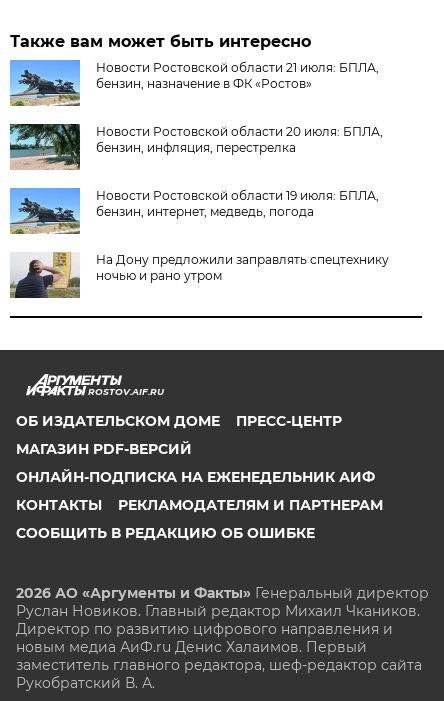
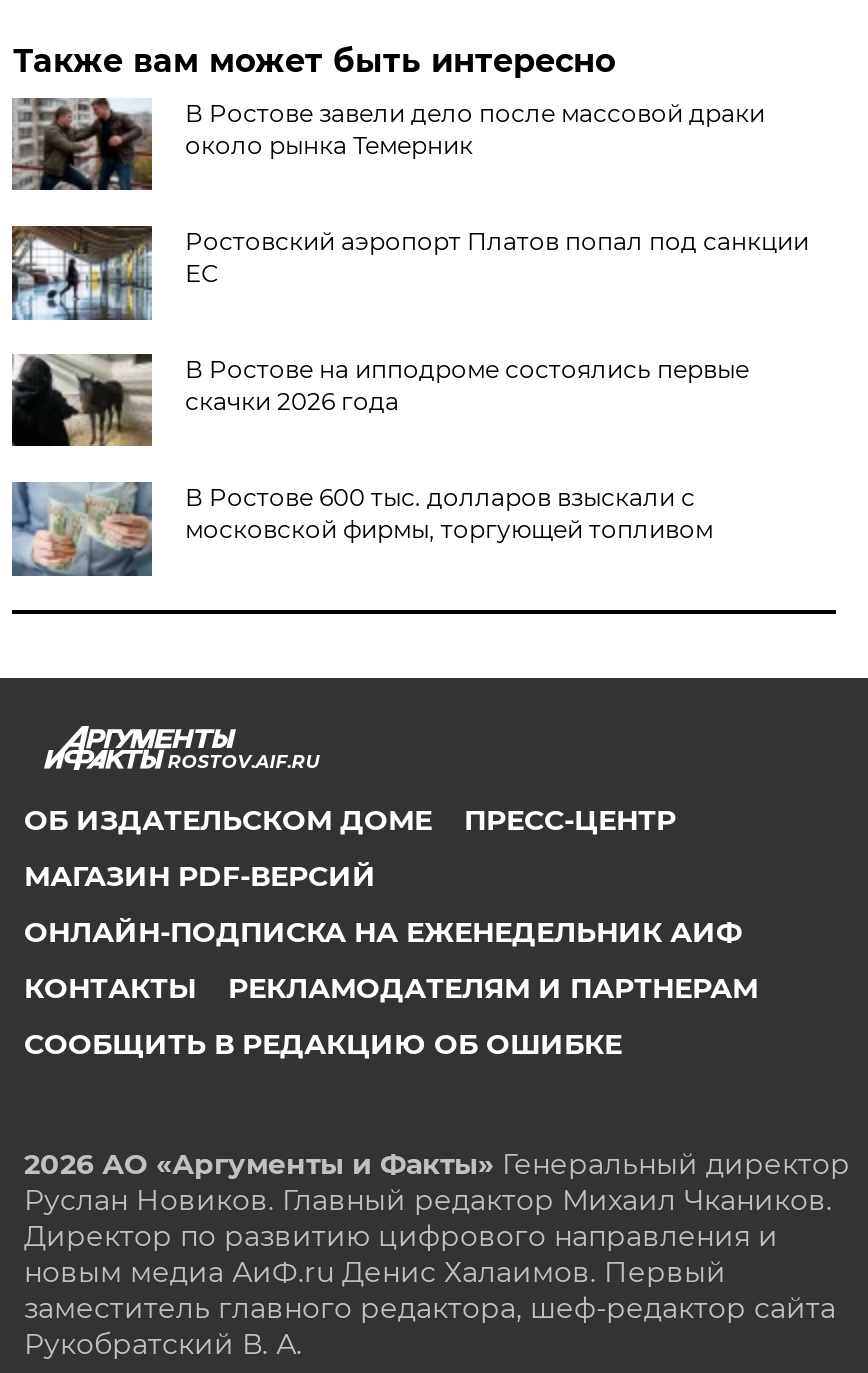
- [image]
- Новости Ростовской области 21 июля: БПЛА,
- бензин, назначение в ФК «Ростов»
+ [image]
+ В Ростове завели дело после массовой драки
+ около рынка Темерник

- [image]
- Новости Ростовской области 20 июля: БПЛА,
- бензин, инфляция, перестрелка
+ [image]
+ Ростовский аэропорт Платов попал под санкции
+ ЕС

- [image]
- Новости Ростовской области 19 июля: БПЛА,
- бензин, интернет, медведь, погода
+ [image]
+ В Ростове на ипподроме состоялись первые
+ скачки 2026 года

- [image]
- На Дону предложили заправлять спецтехнику
- ночью и рано утром
+ [image]
+ В Ростове 600 тыс. долларов взыскали с
+ московской фирмы, торгующей топливом
